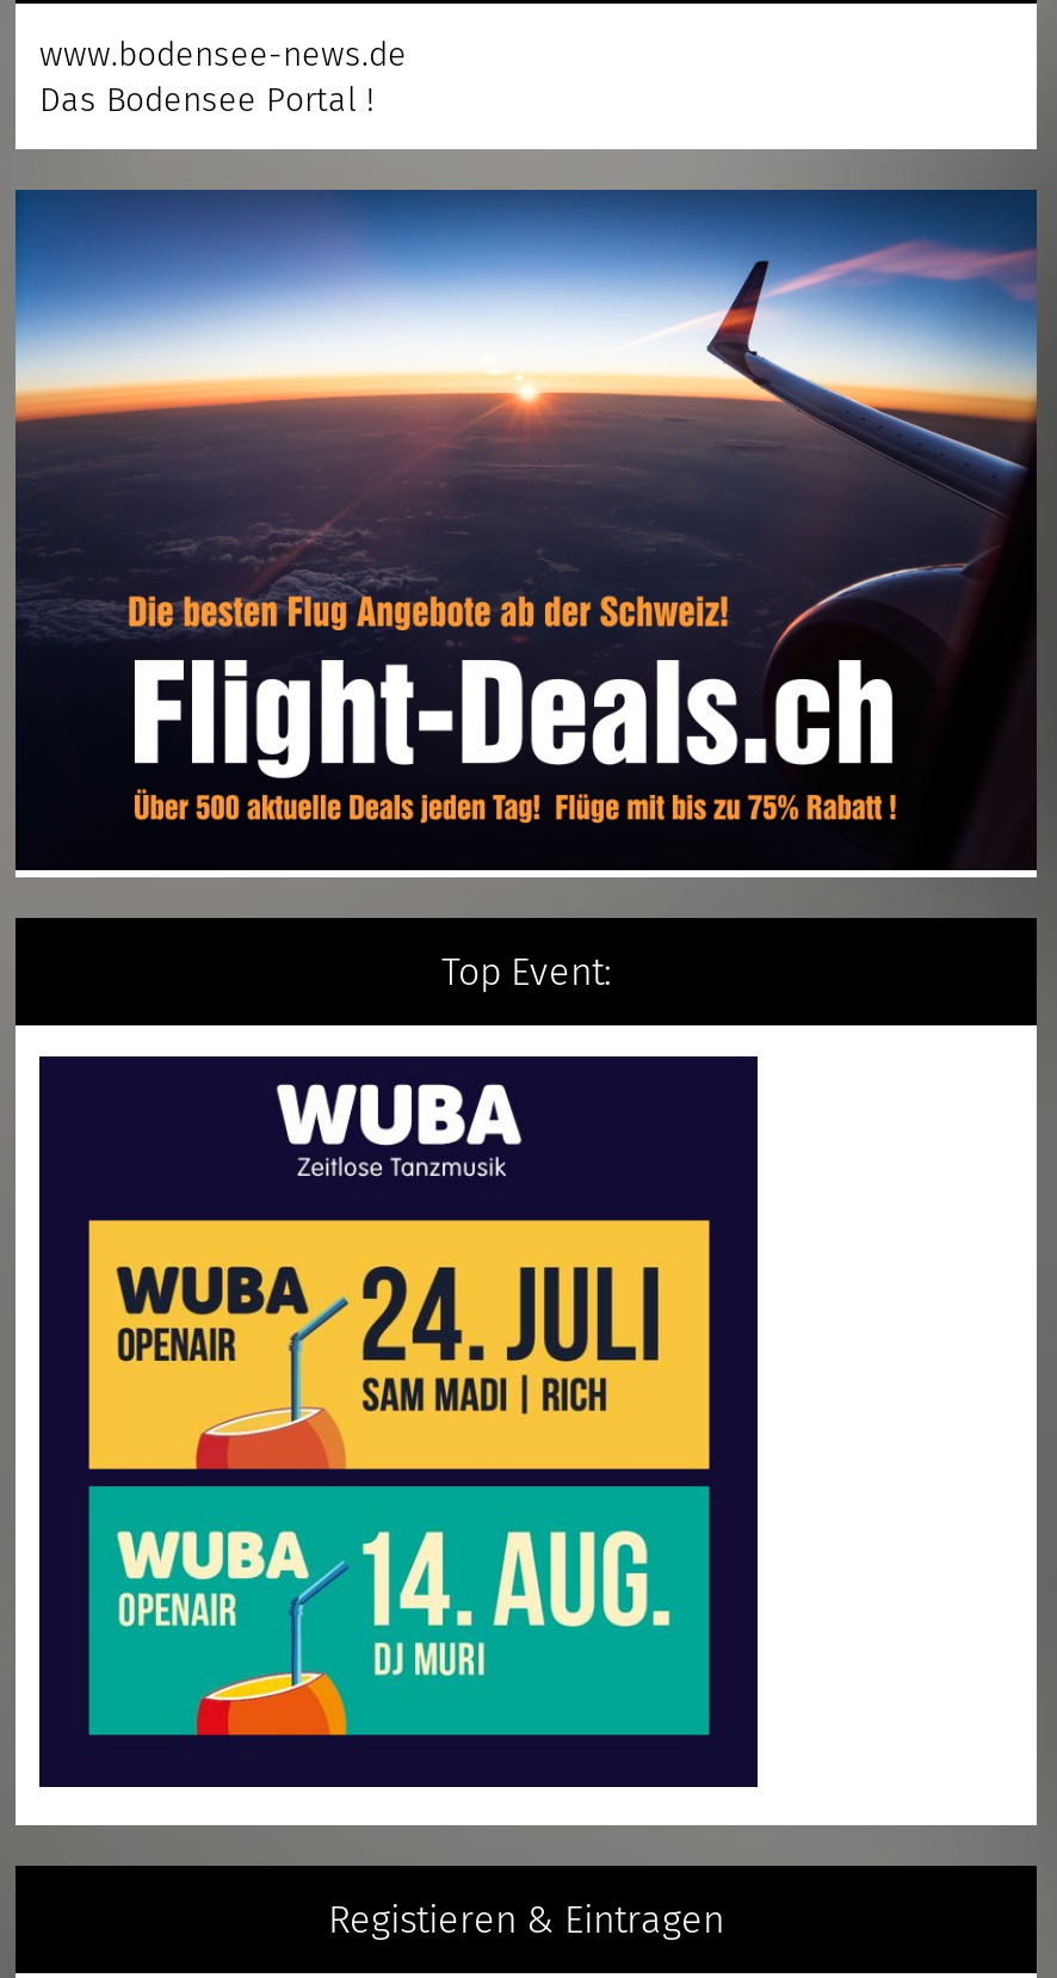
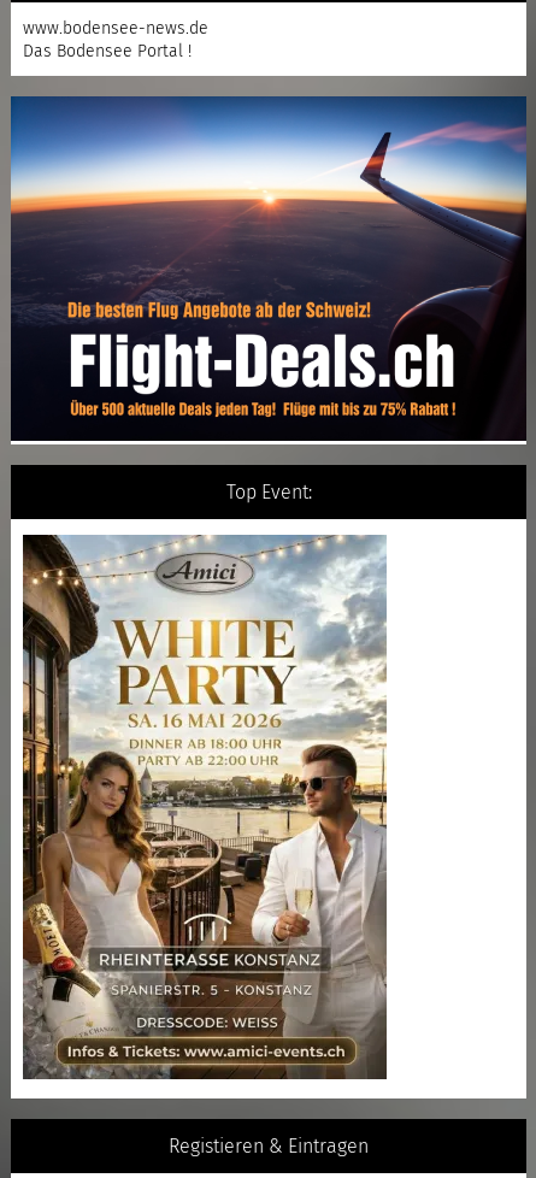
- [image]
+ [image]
